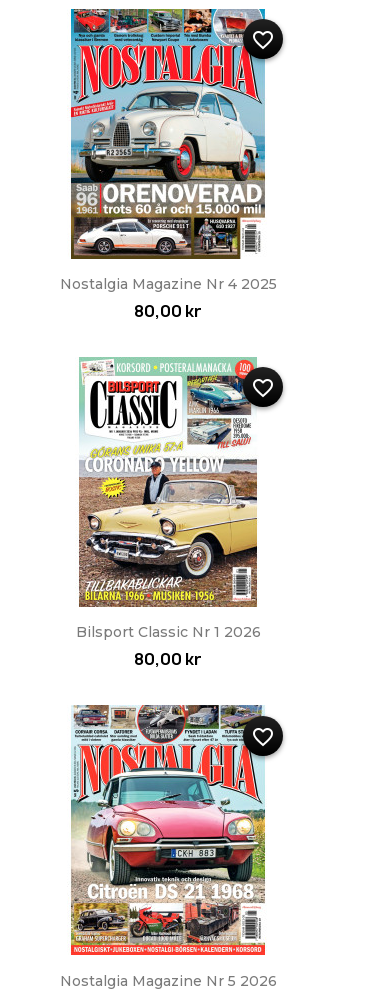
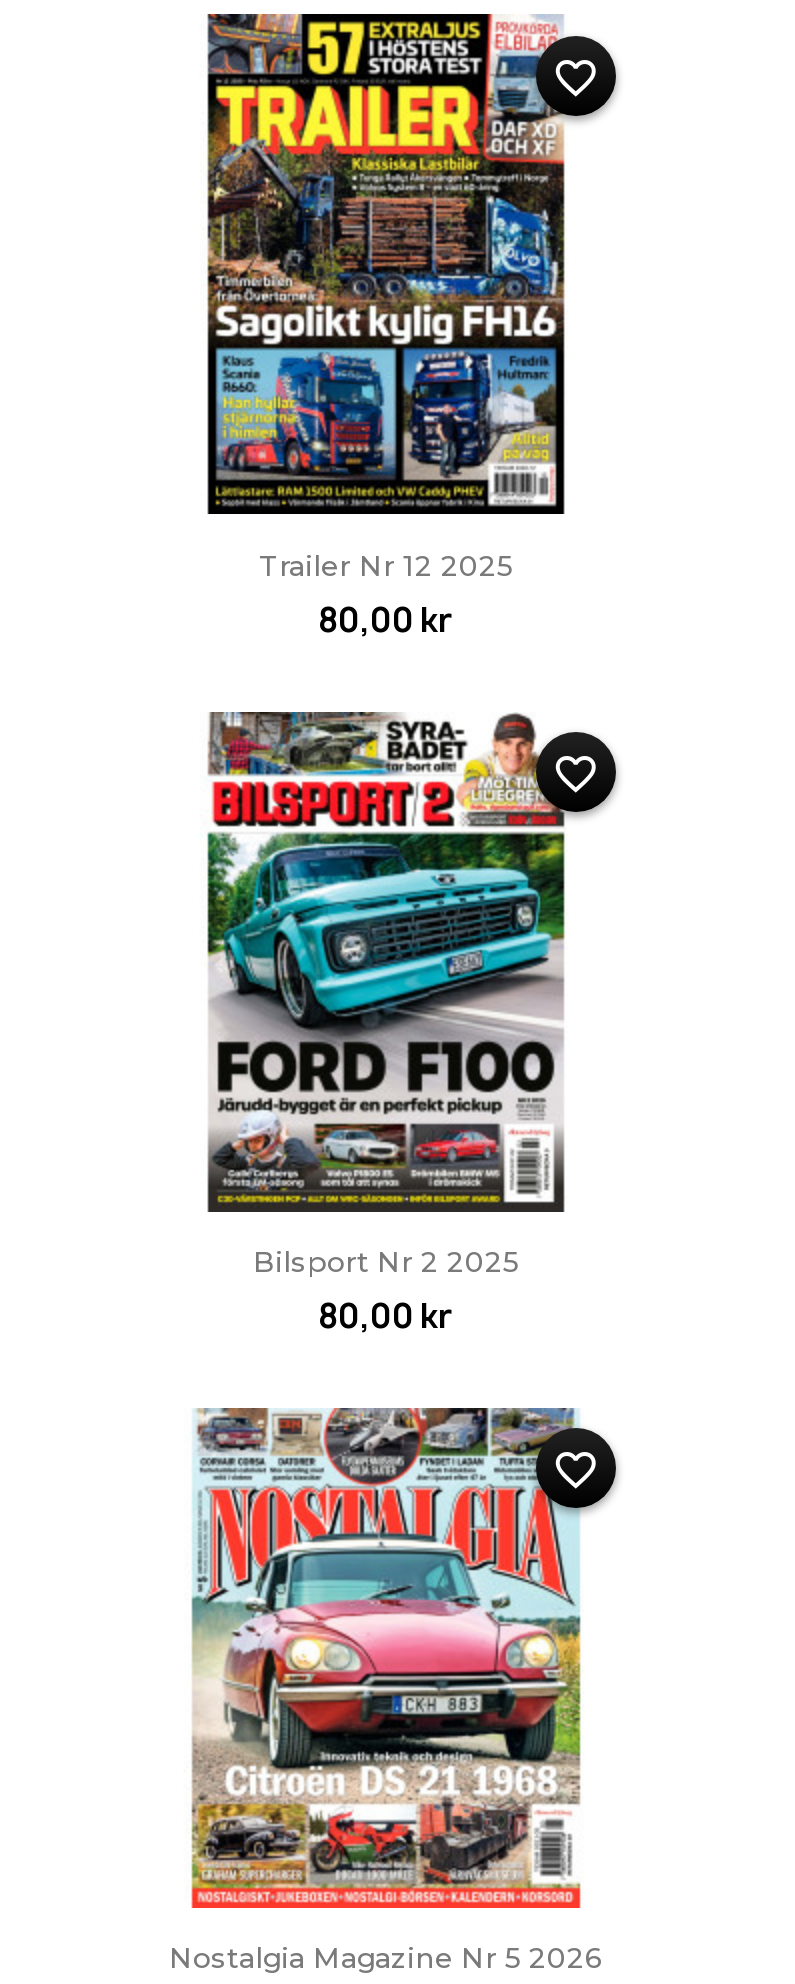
- [image]
- Nostalgia Magazine Nr 4 2025
+ [image]
+ Trailer Nr 12 2025

- [image]
- Bilsport Classic Nr 1 2026
+ [image]
+ Bilsport Nr 2 2025
